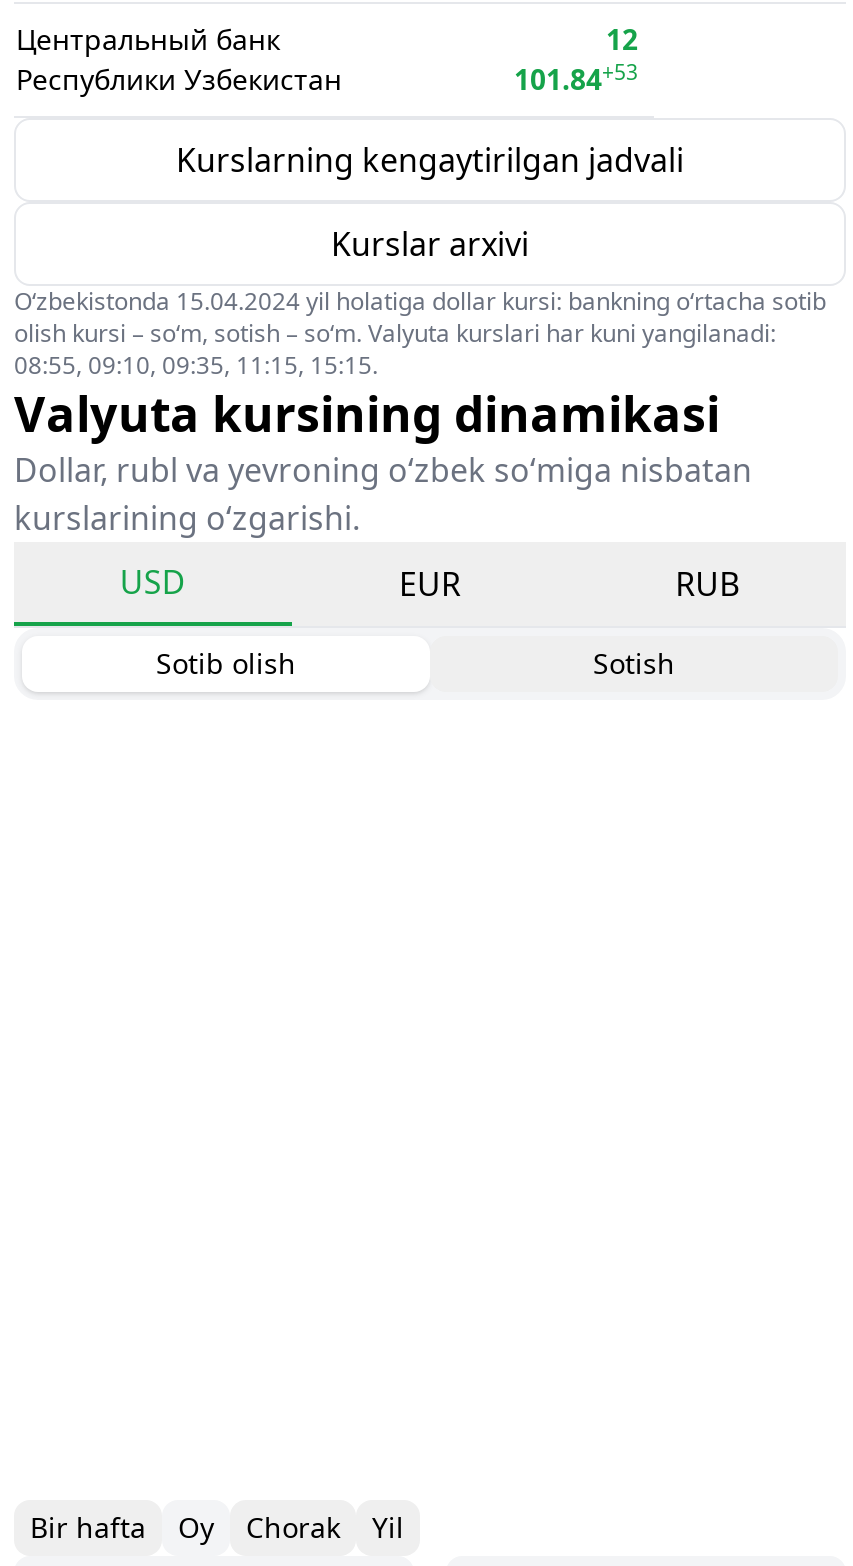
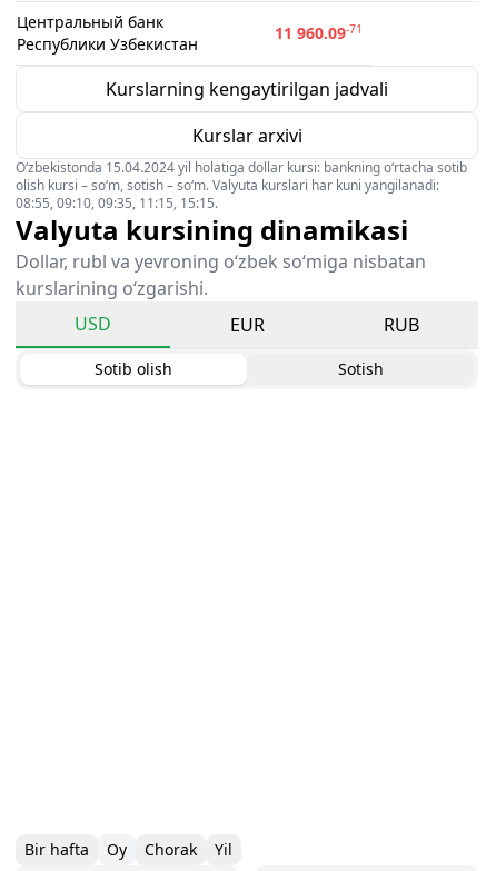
- 12
- 101.84+53
+ 11 960.09-71
